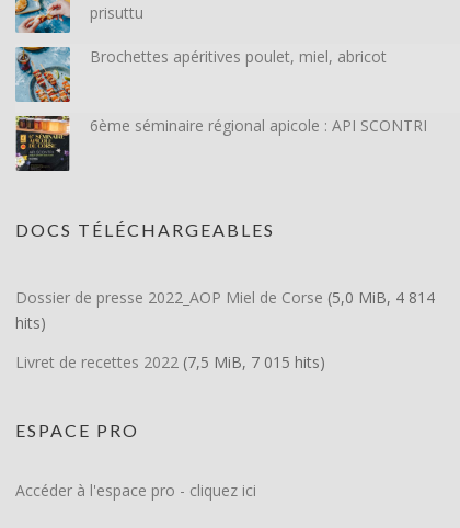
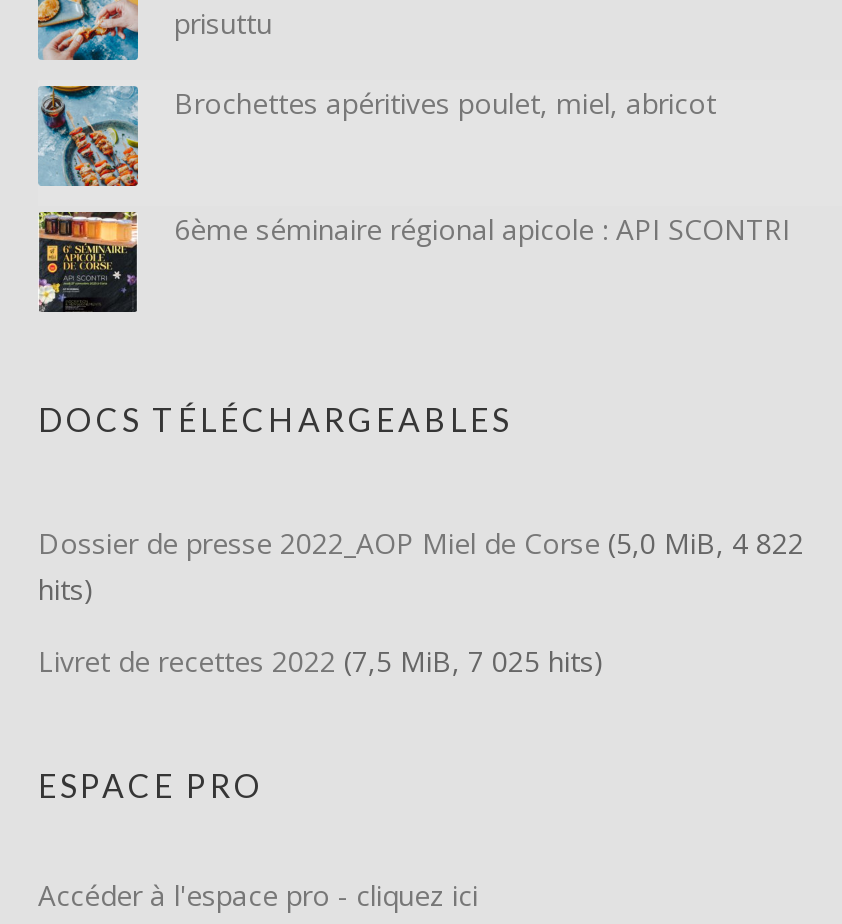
- Dossier de presse 2022_AOP Miel de Corse (5,0 MiB, 4 814
+ Dossier de presse 2022_AOP Miel de Corse (5,0 MiB, 4 822

- Livret de recettes 2022 (7,5 MiB, 7 015 hits)
+ Livret de recettes 2022 (7,5 MiB, 7 025 hits)
